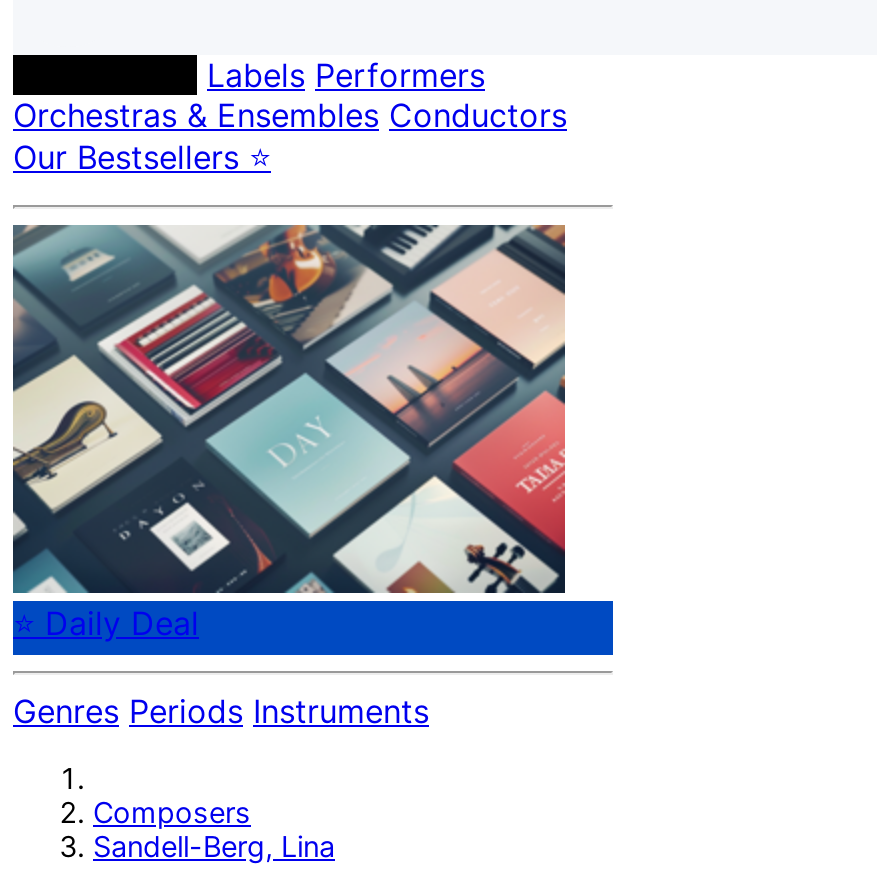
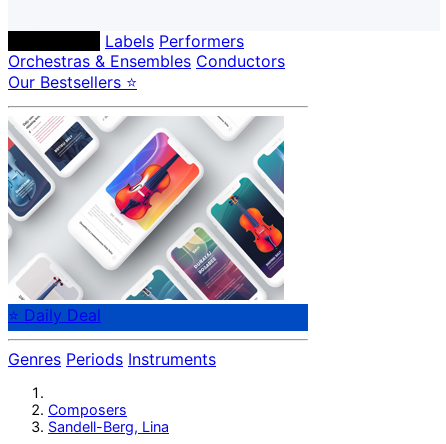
- [image]
+ [image]
